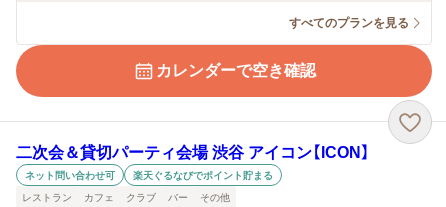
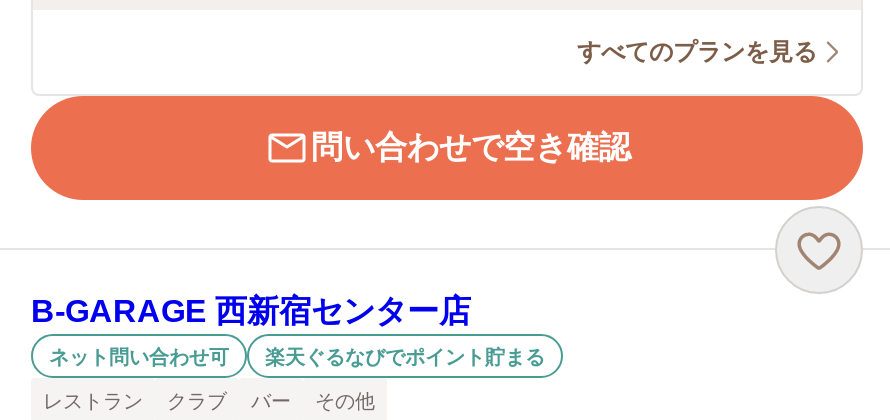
- カレンダーで空き確認
+ 問い合わせで空き確認

- 二次会＆貸切パーティ会場 渋谷 アイコン【ICON】
+ B-GARAGE 西新宿センター店

- カフェ
